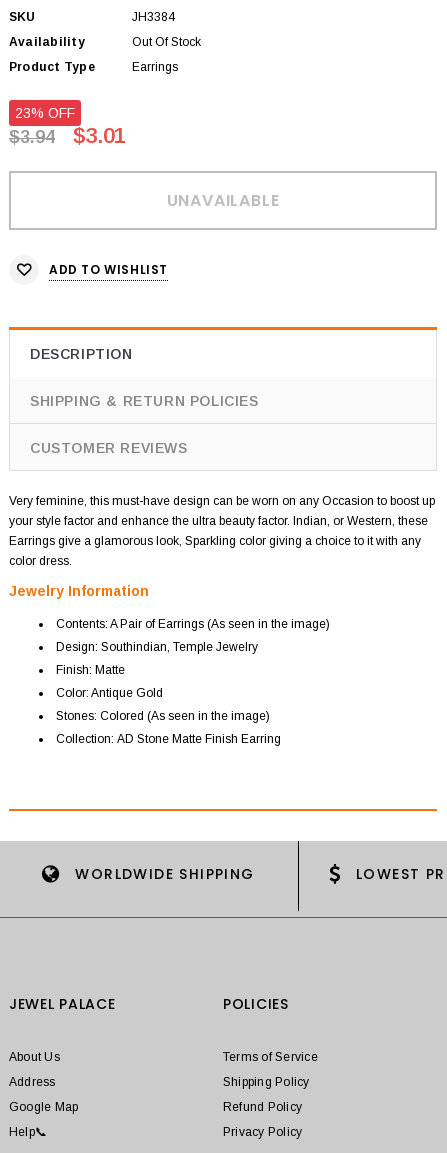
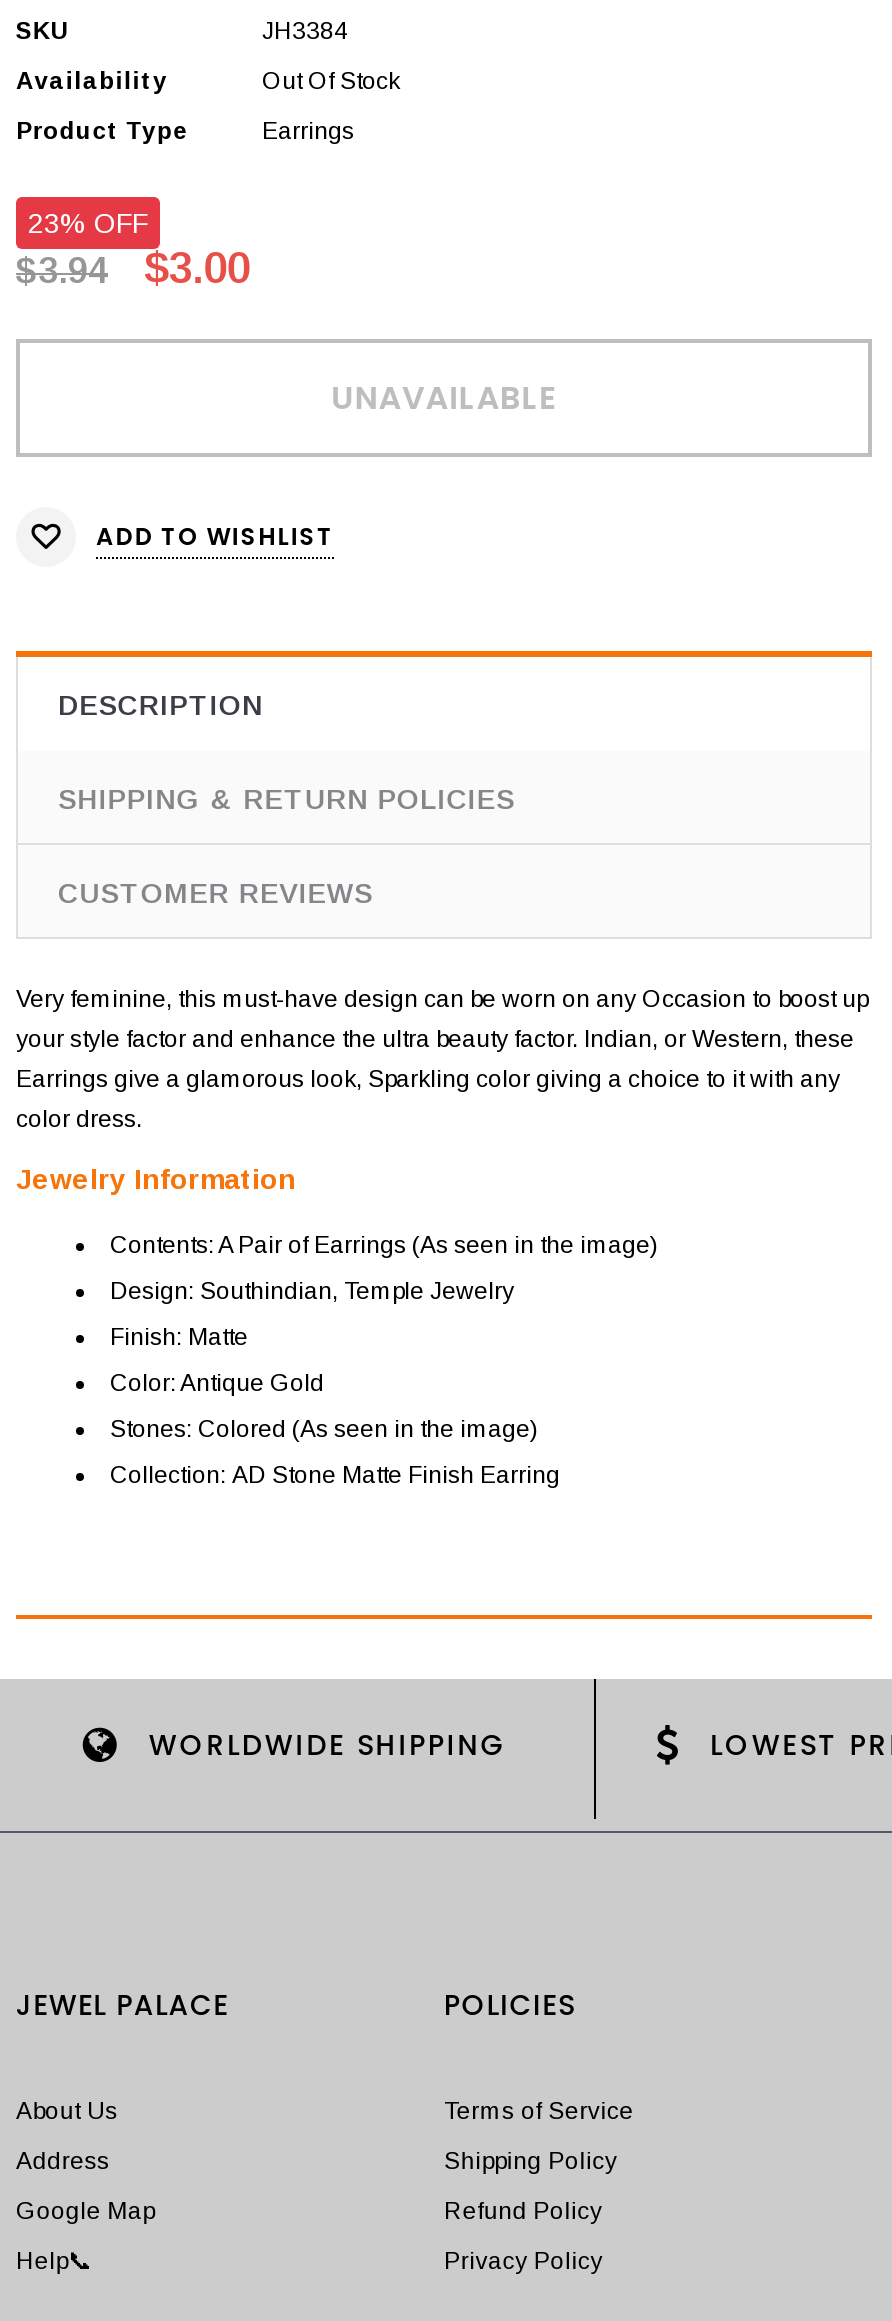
- $3.94 $3.01
+ $3.94 $3.00
